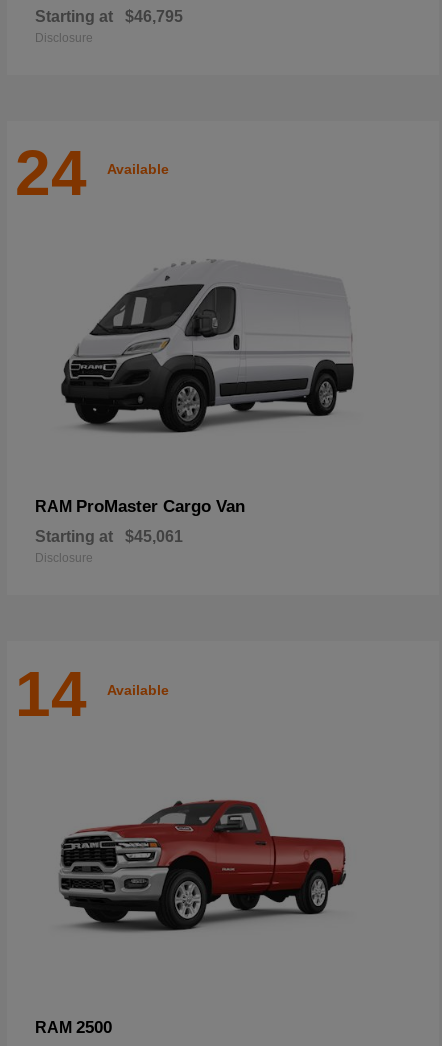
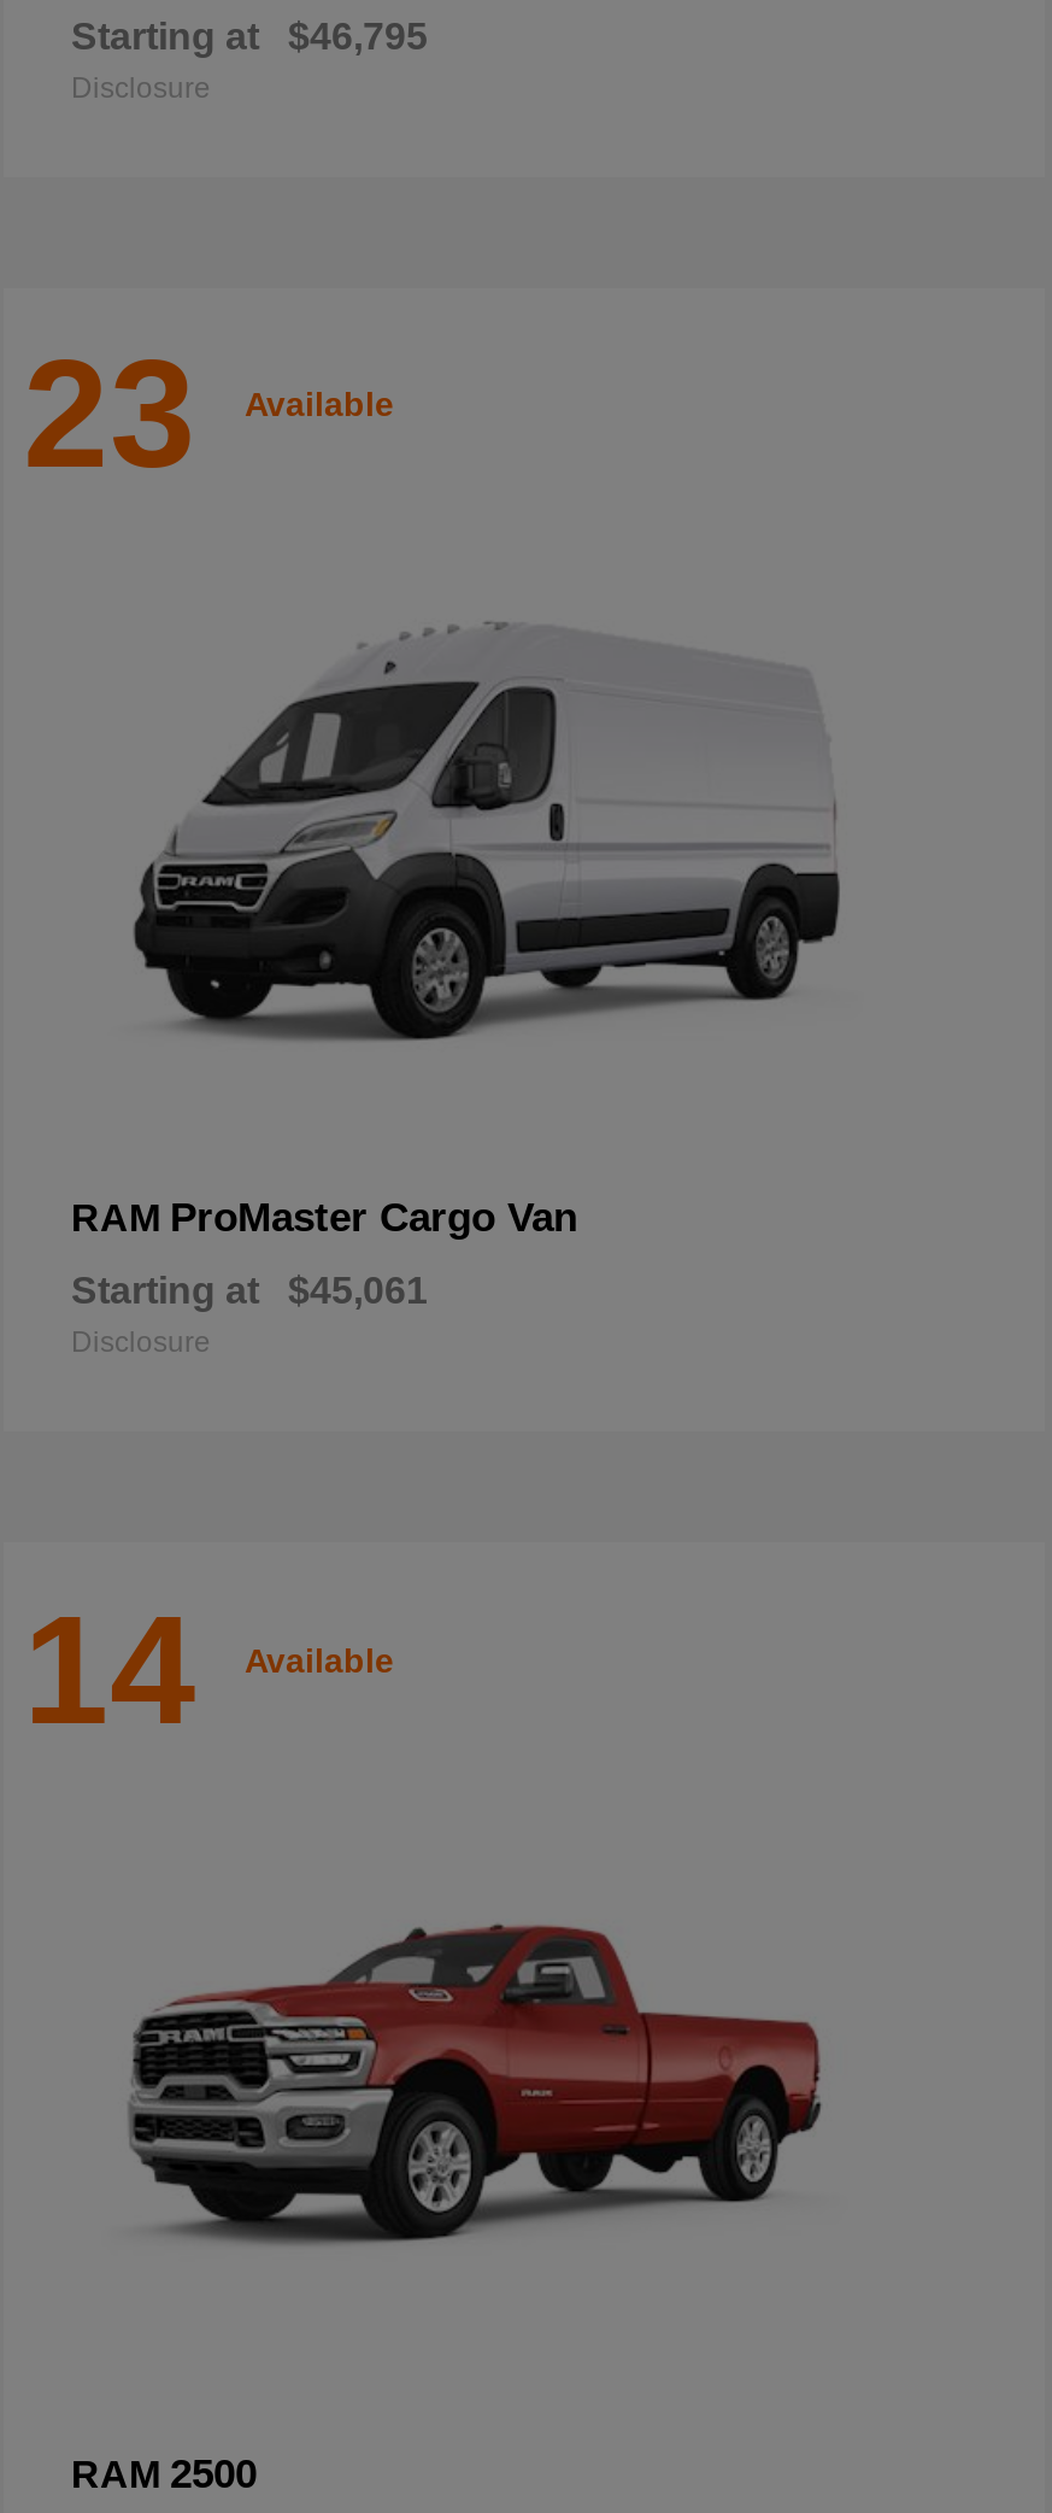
- 24 Available
+ 23 Available
